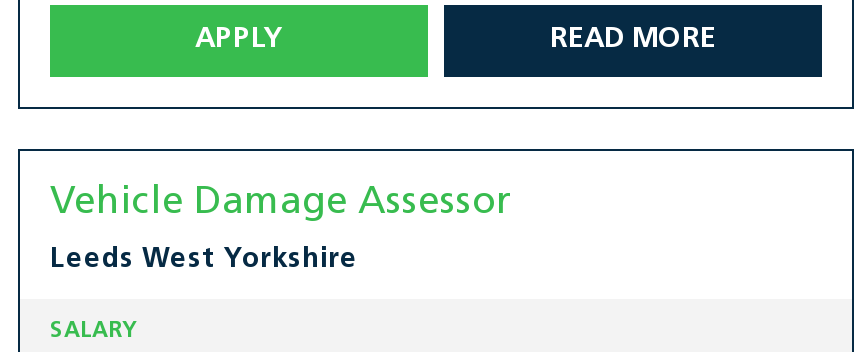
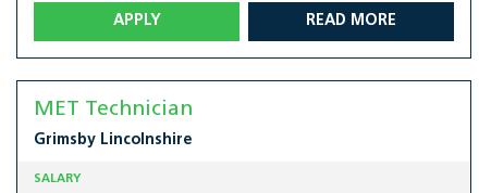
- Vehicle Damage Assessor
+ MET Technician

- Leeds West Yorkshire
+ Grimsby Lincolnshire
